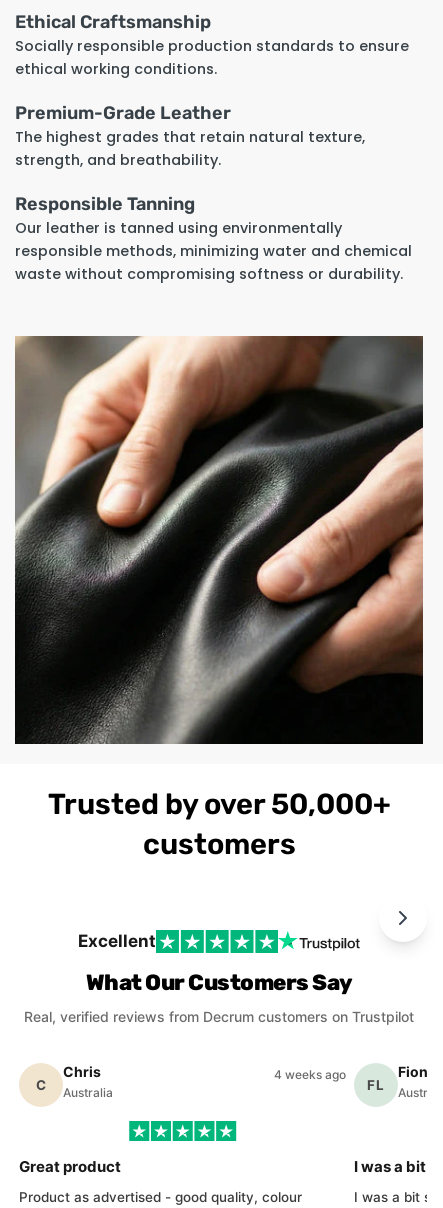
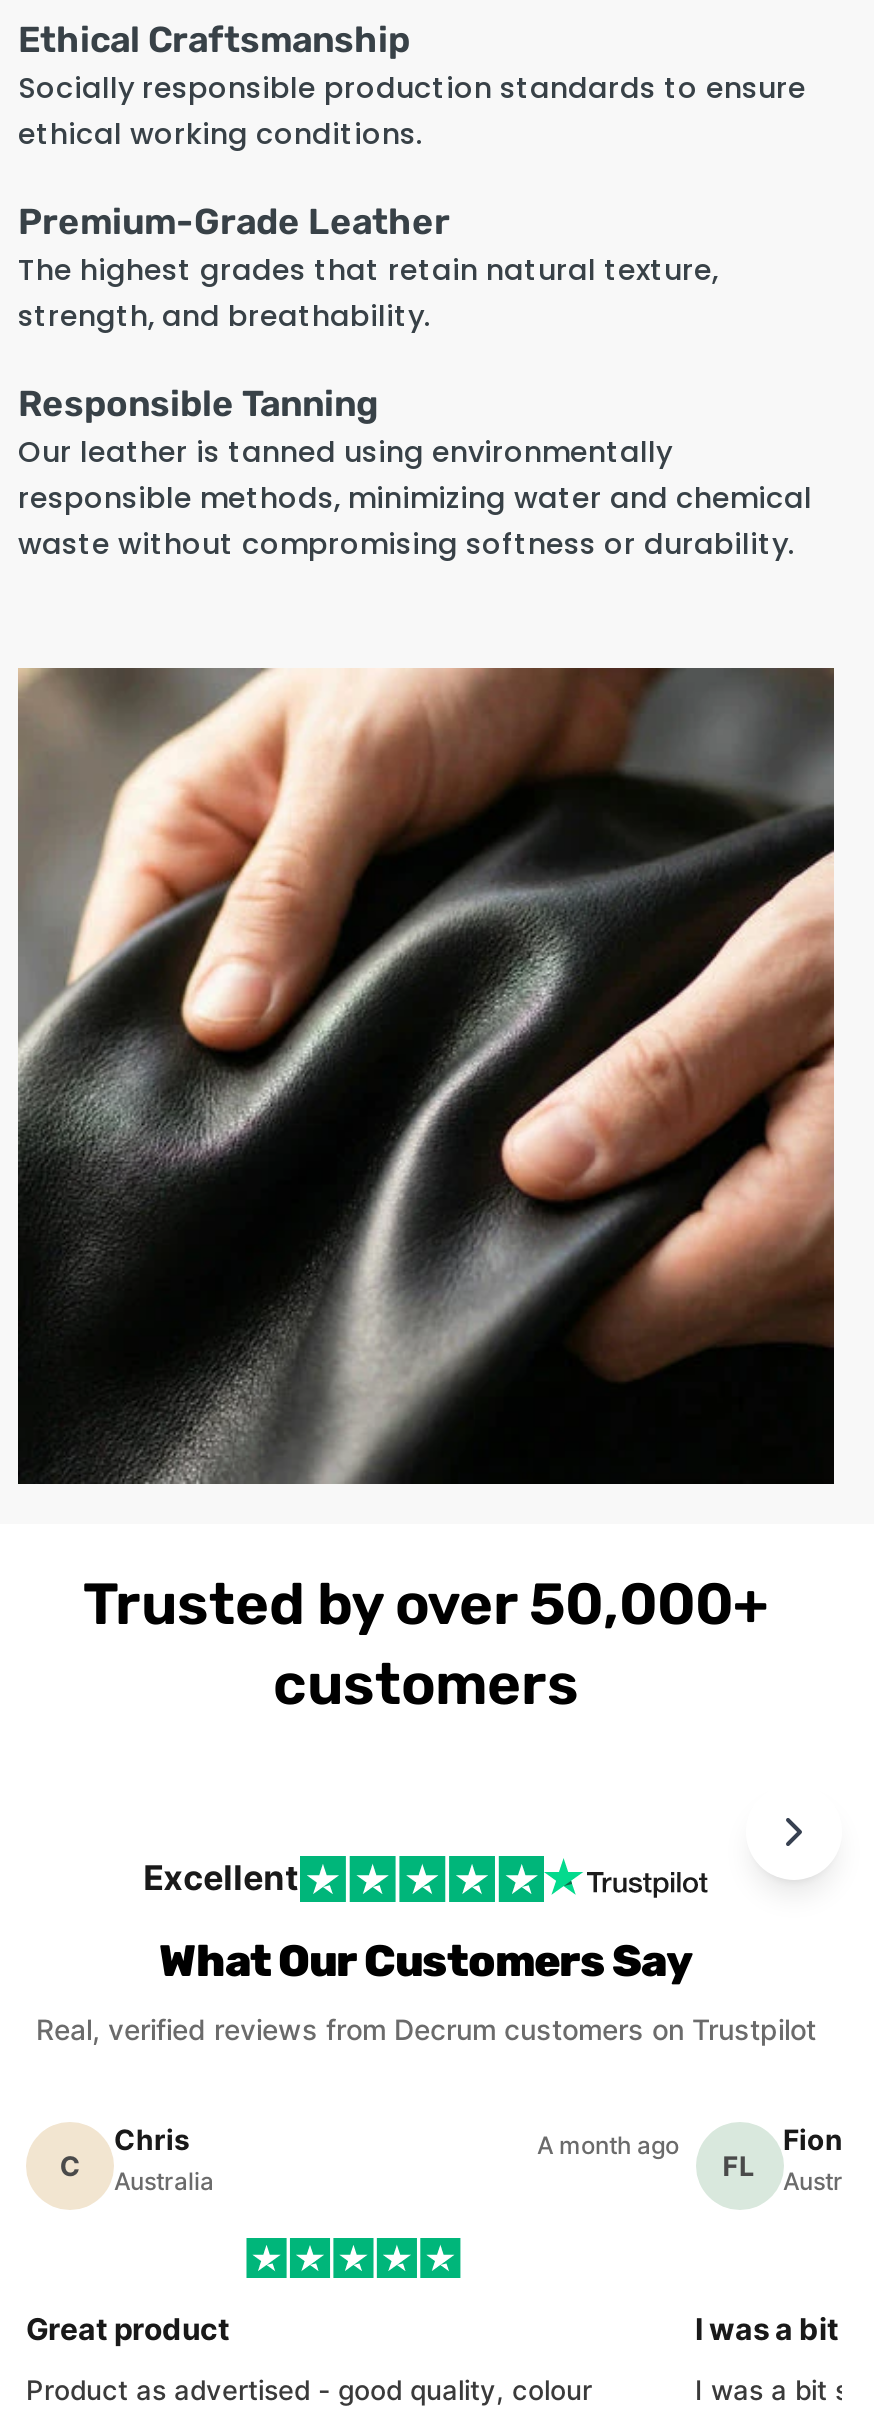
- 4 weeks ago
+ A month ago
